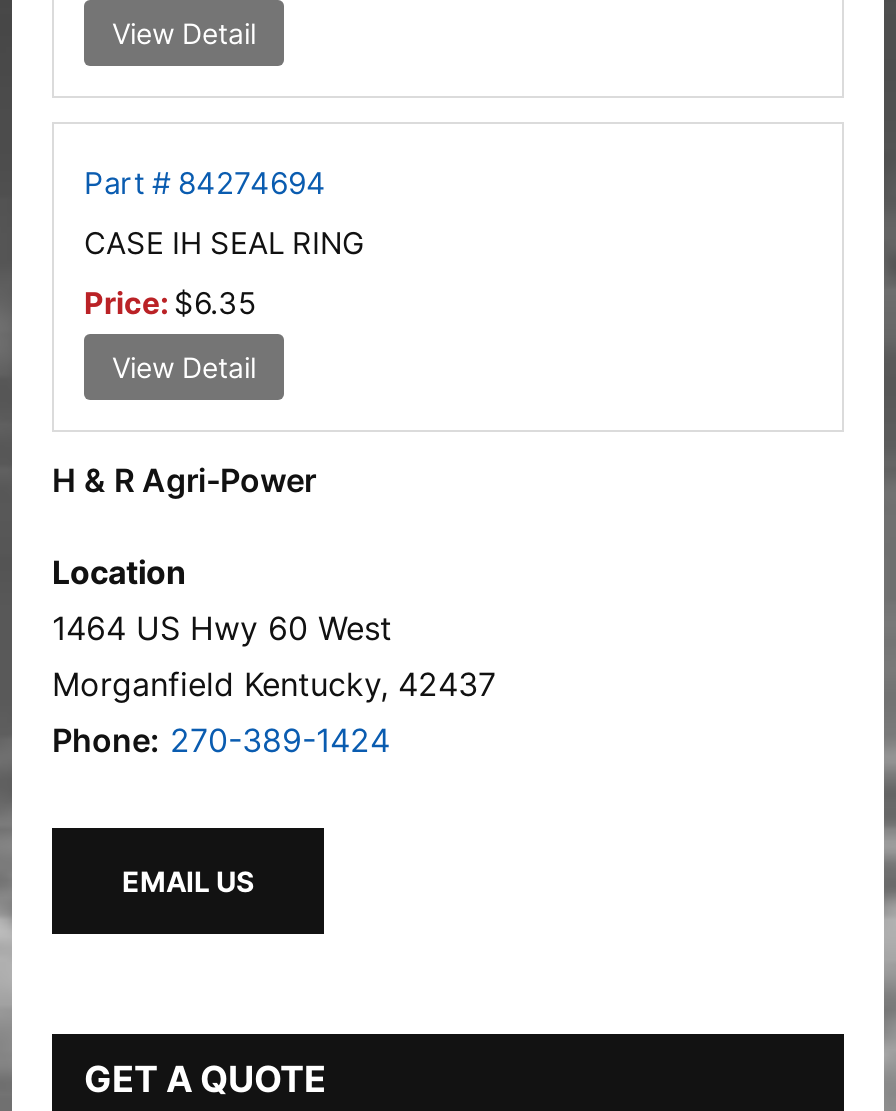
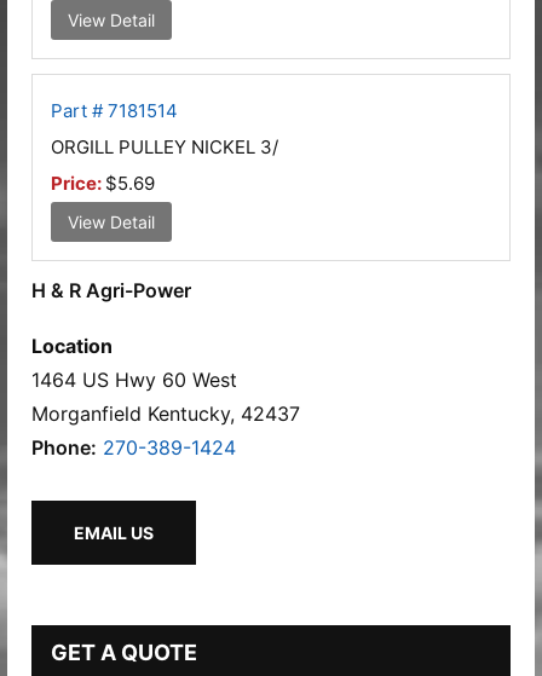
- Part # 84274694
+ Part # 7181514

- CASE IH SEAL RING
+ ORGILL PULLEY NICKEL 3/

- Price: $6.35
+ Price: $5.69
